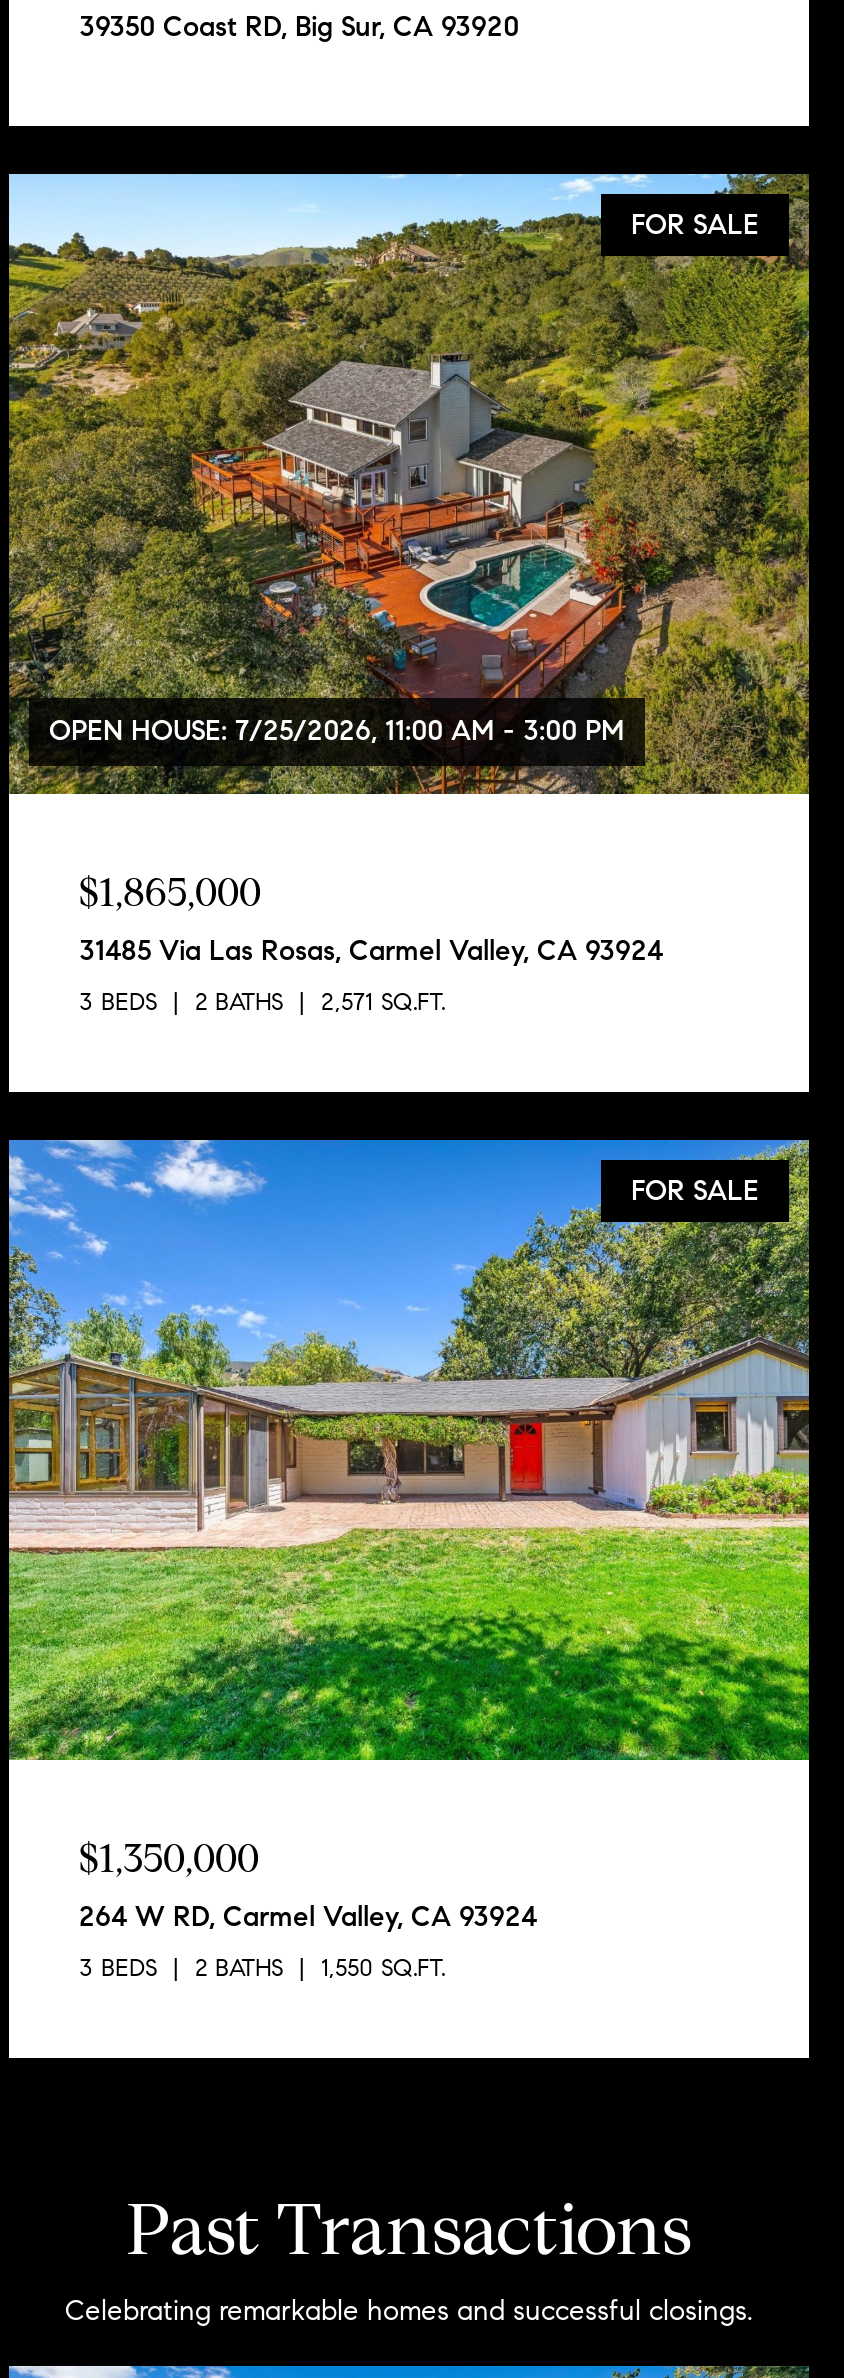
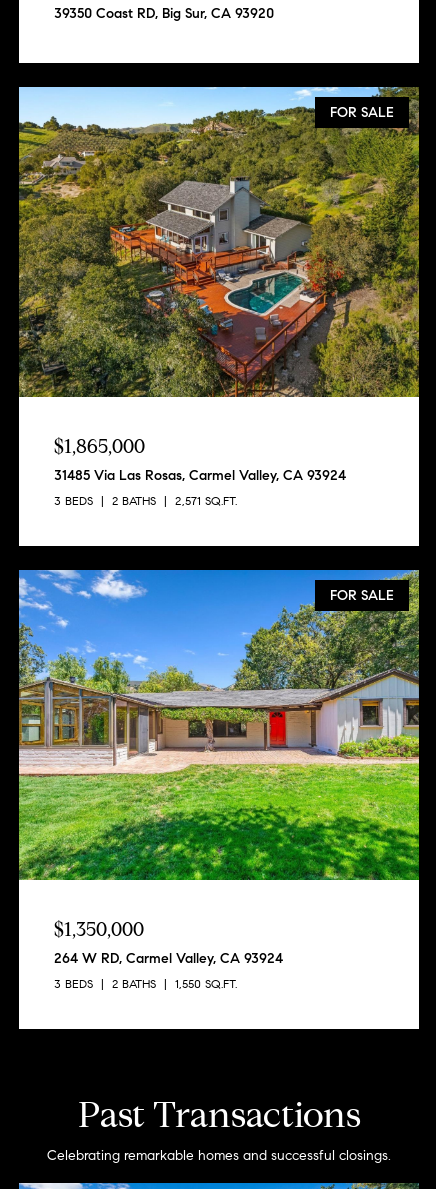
- OPEN HOUSE: 7/25/2026, 11:00 AM - 3:00 PM
